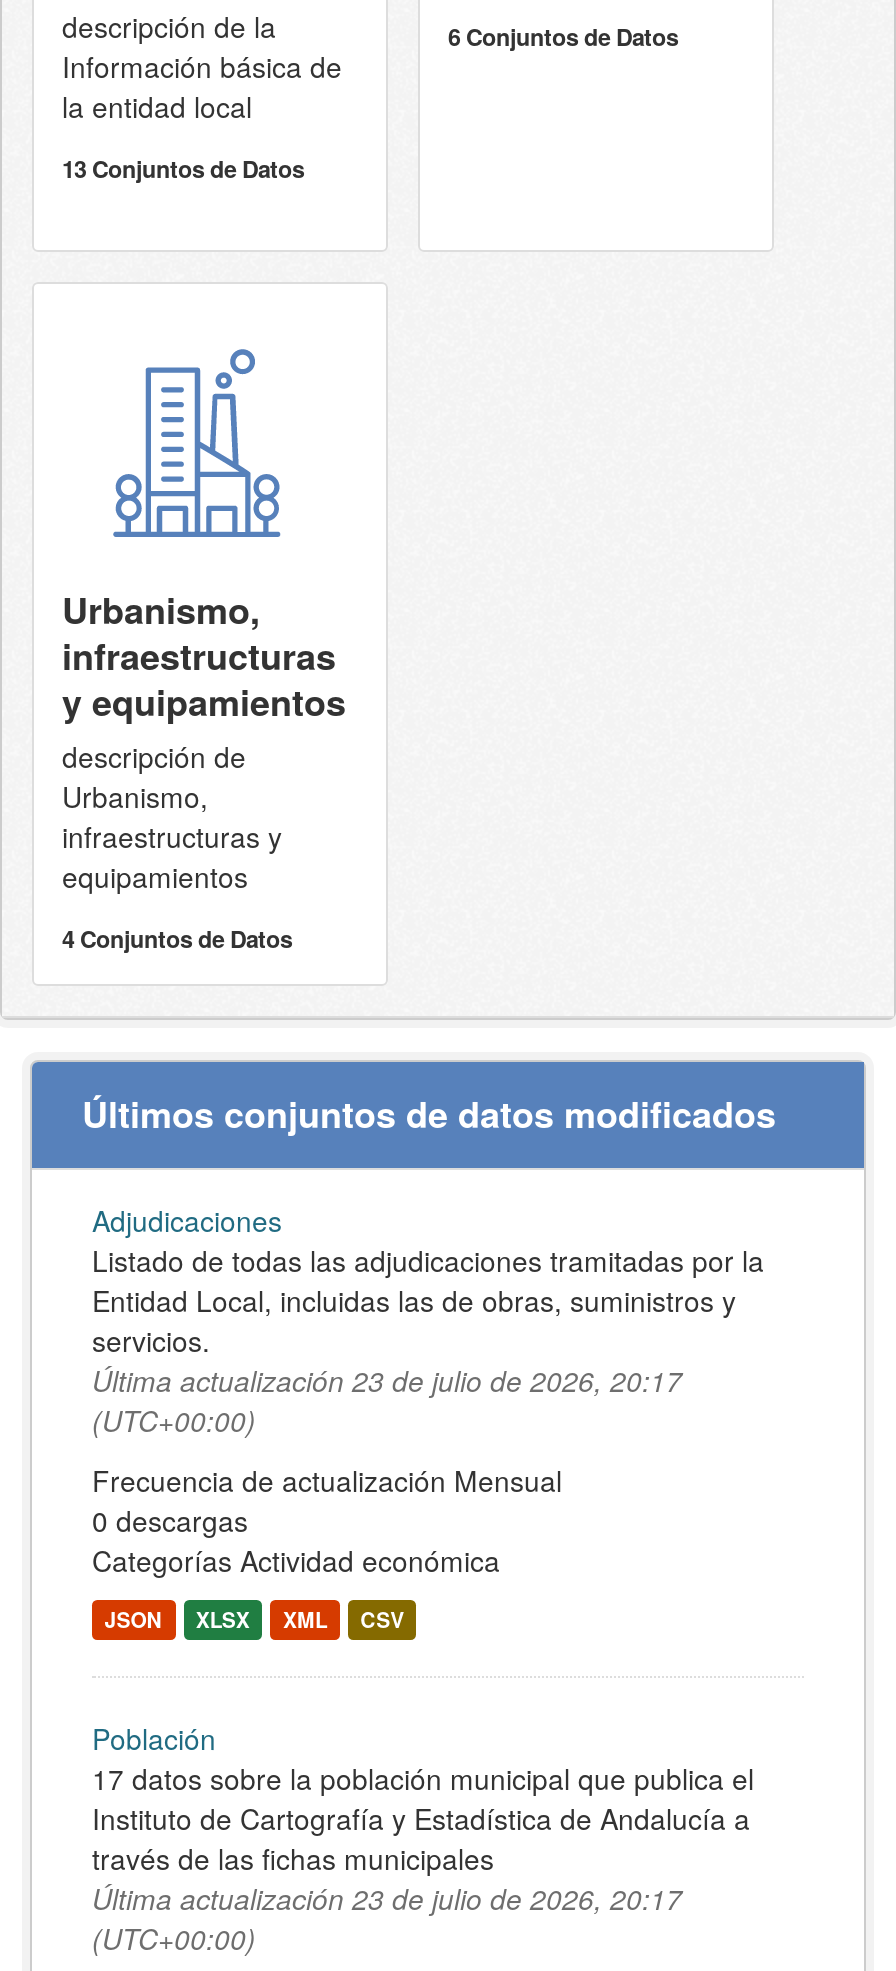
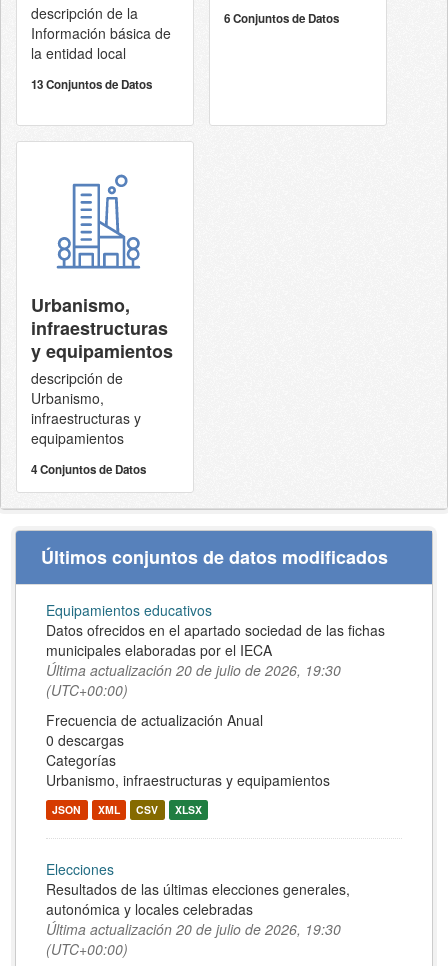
- Adjudicaciones
- Listado de todas las adjudicaciones tramitadas por la
- Entidad Local, incluidas las de obras, suministros y
- servicios.
- Última actualización 23 de julio de 2026, 20:17
+ Equipamientos educativos
+ Datos ofrecidos en el apartado sociedad de las fichas
+ municipales elaboradas por el IECA
+ Última actualización 20 de julio de 2026, 19:30

- Frecuencia de actualización Mensual
+ Frecuencia de actualización Anual

- Categorías Actividad económica
+ Categorías
+ Urbanismo, infraestructuras y equipamientos

- XLSX

- Población
- 17 datos sobre la población municipal que publica el
- Instituto de Cartografía y Estadística de Andalucía a
- través de las fichas municipales
- Última actualización 23 de julio de 2026, 20:17
+ XLSX
+ Elecciones
+ Resultados de las últimas elecciones generales,
+ autonómica y locales celebradas
+ Última actualización 20 de julio de 2026, 19:30
